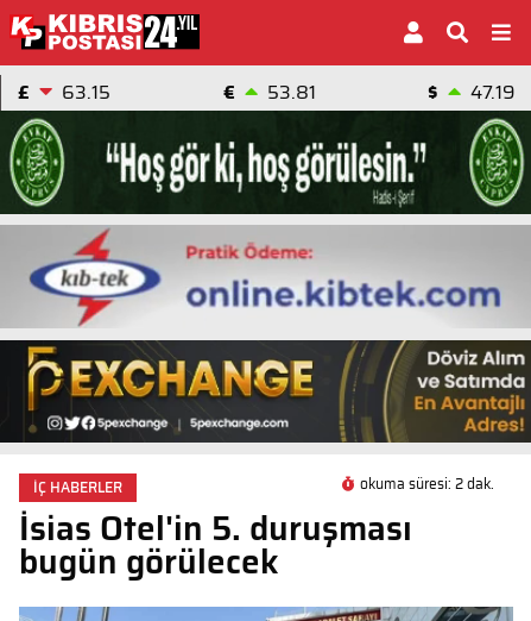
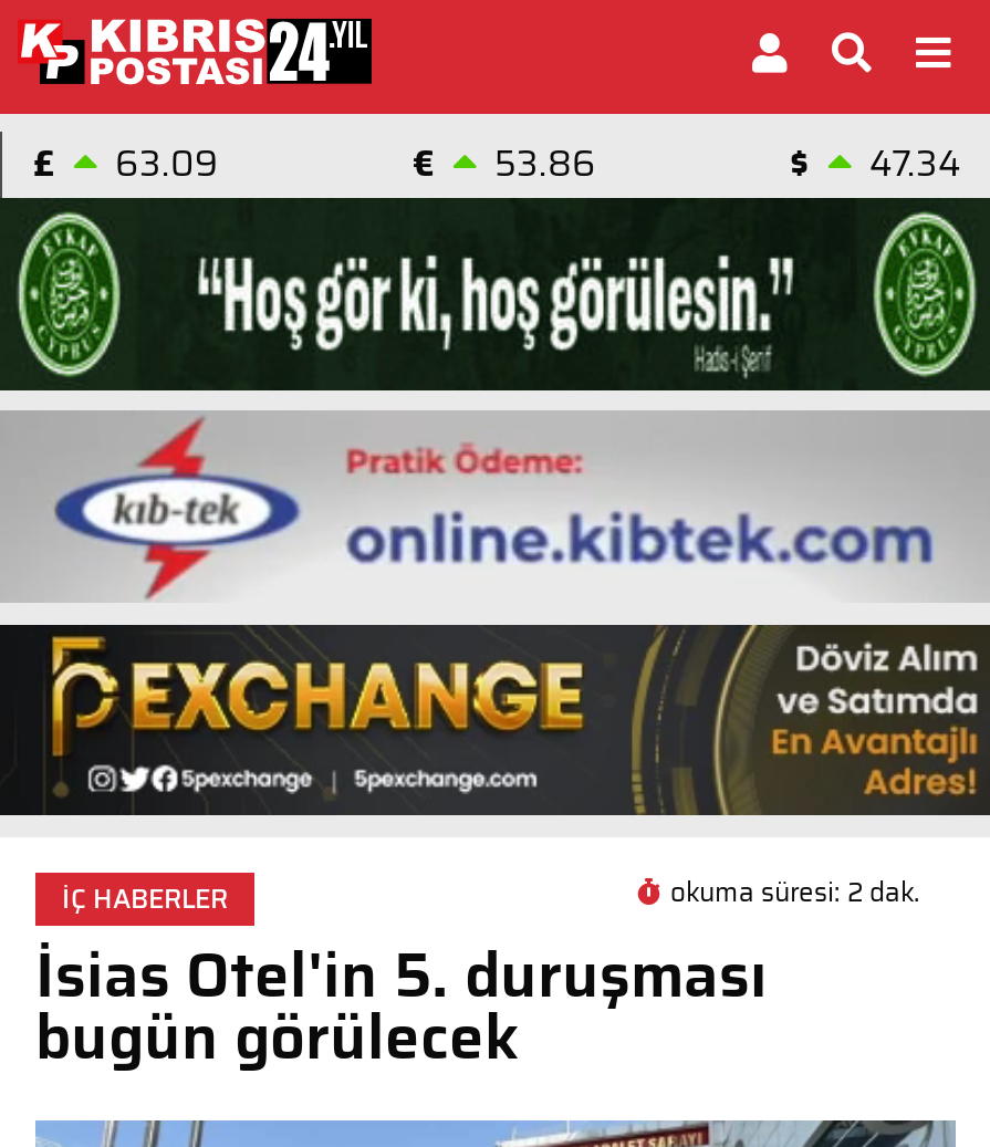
- 63.15
+ 63.09

- 53.81
+ 53.86

- 47.19
+ 47.34
